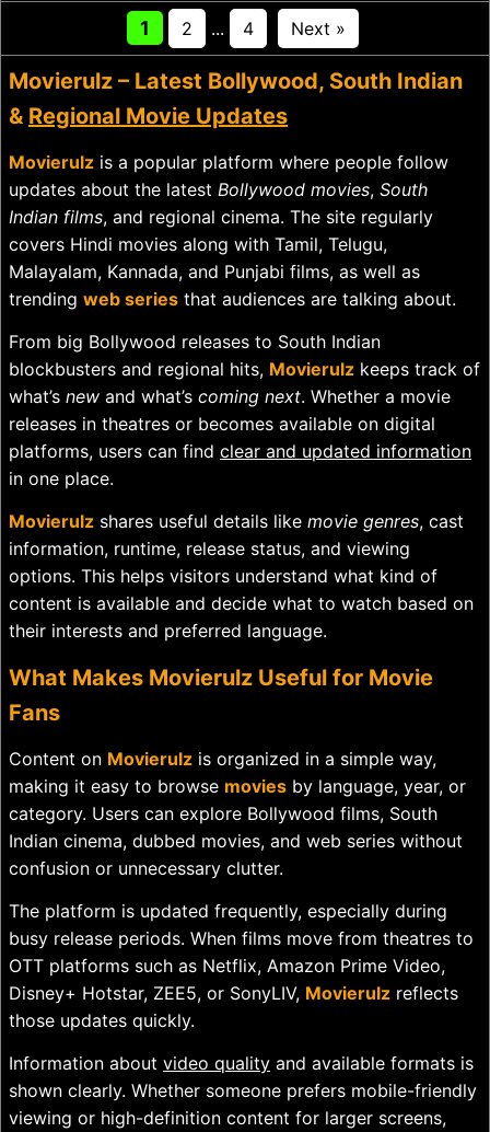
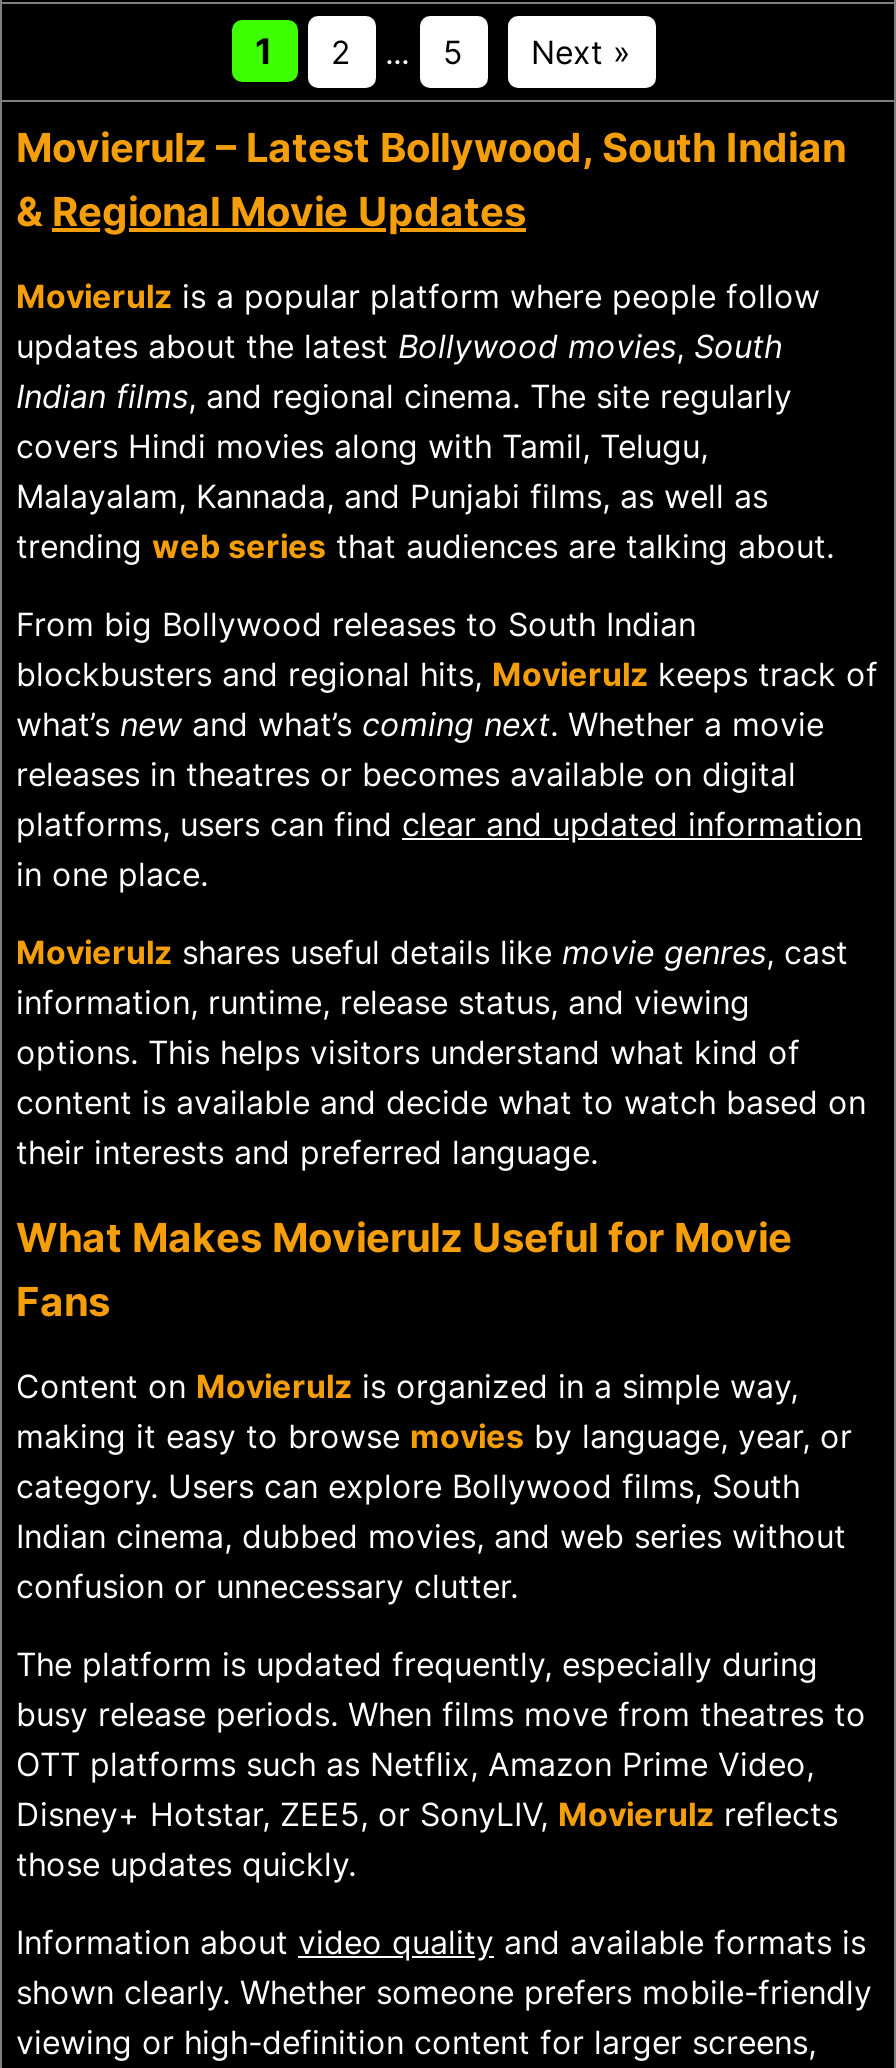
- 4
+ 5
